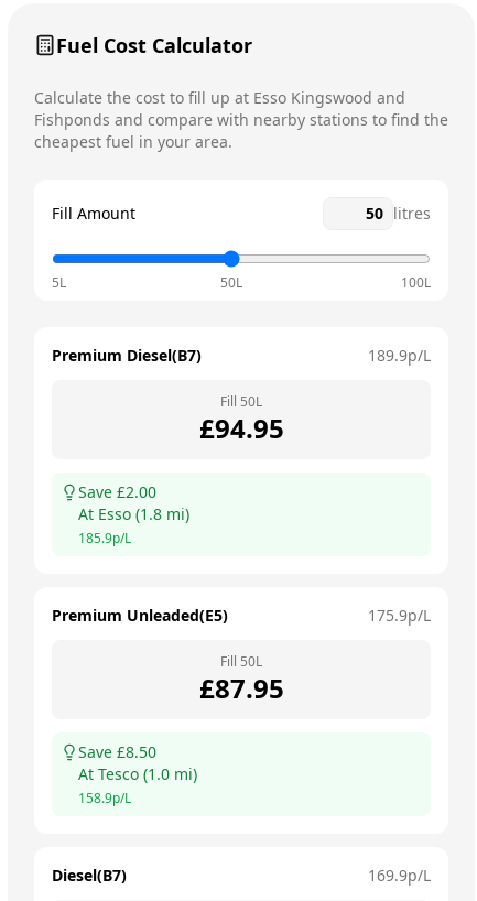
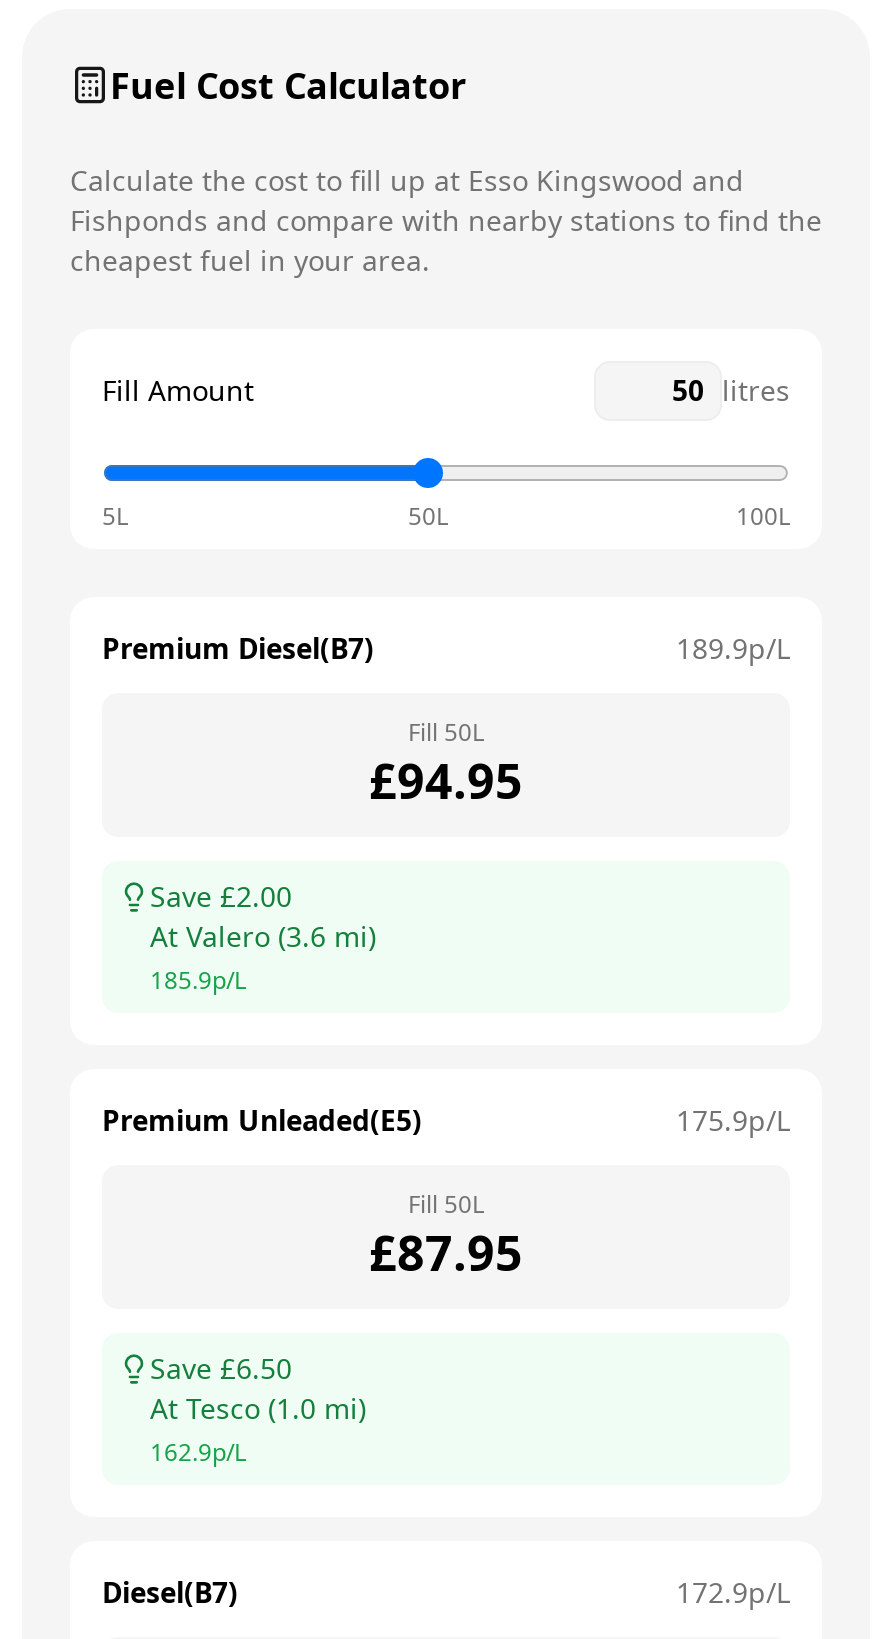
- At Esso (1.8 mi)
+ At Valero (3.6 mi)

- Save £8.50
+ Save £6.50

- 158.9p/L
+ 162.9p/L

- 169.9p/L
+ 172.9p/L
